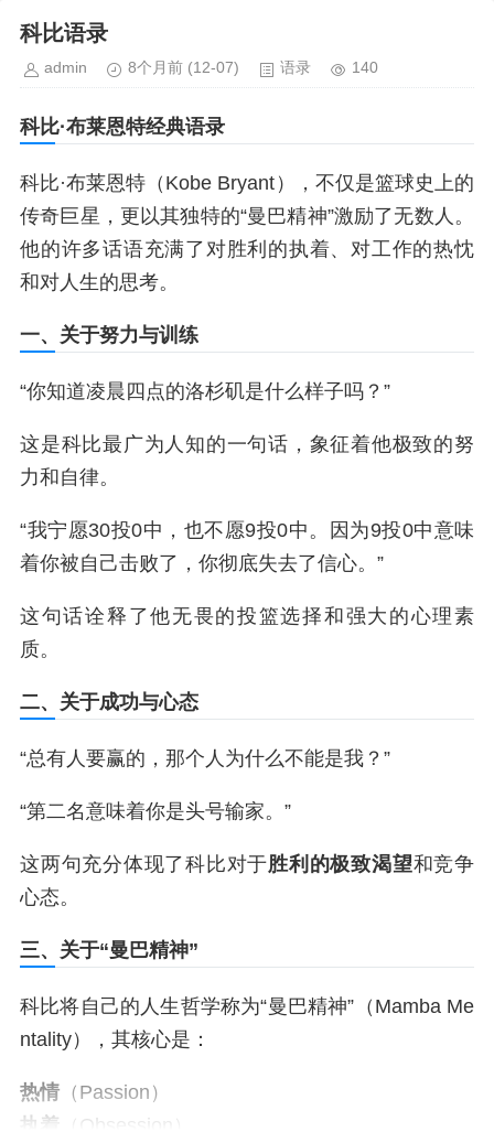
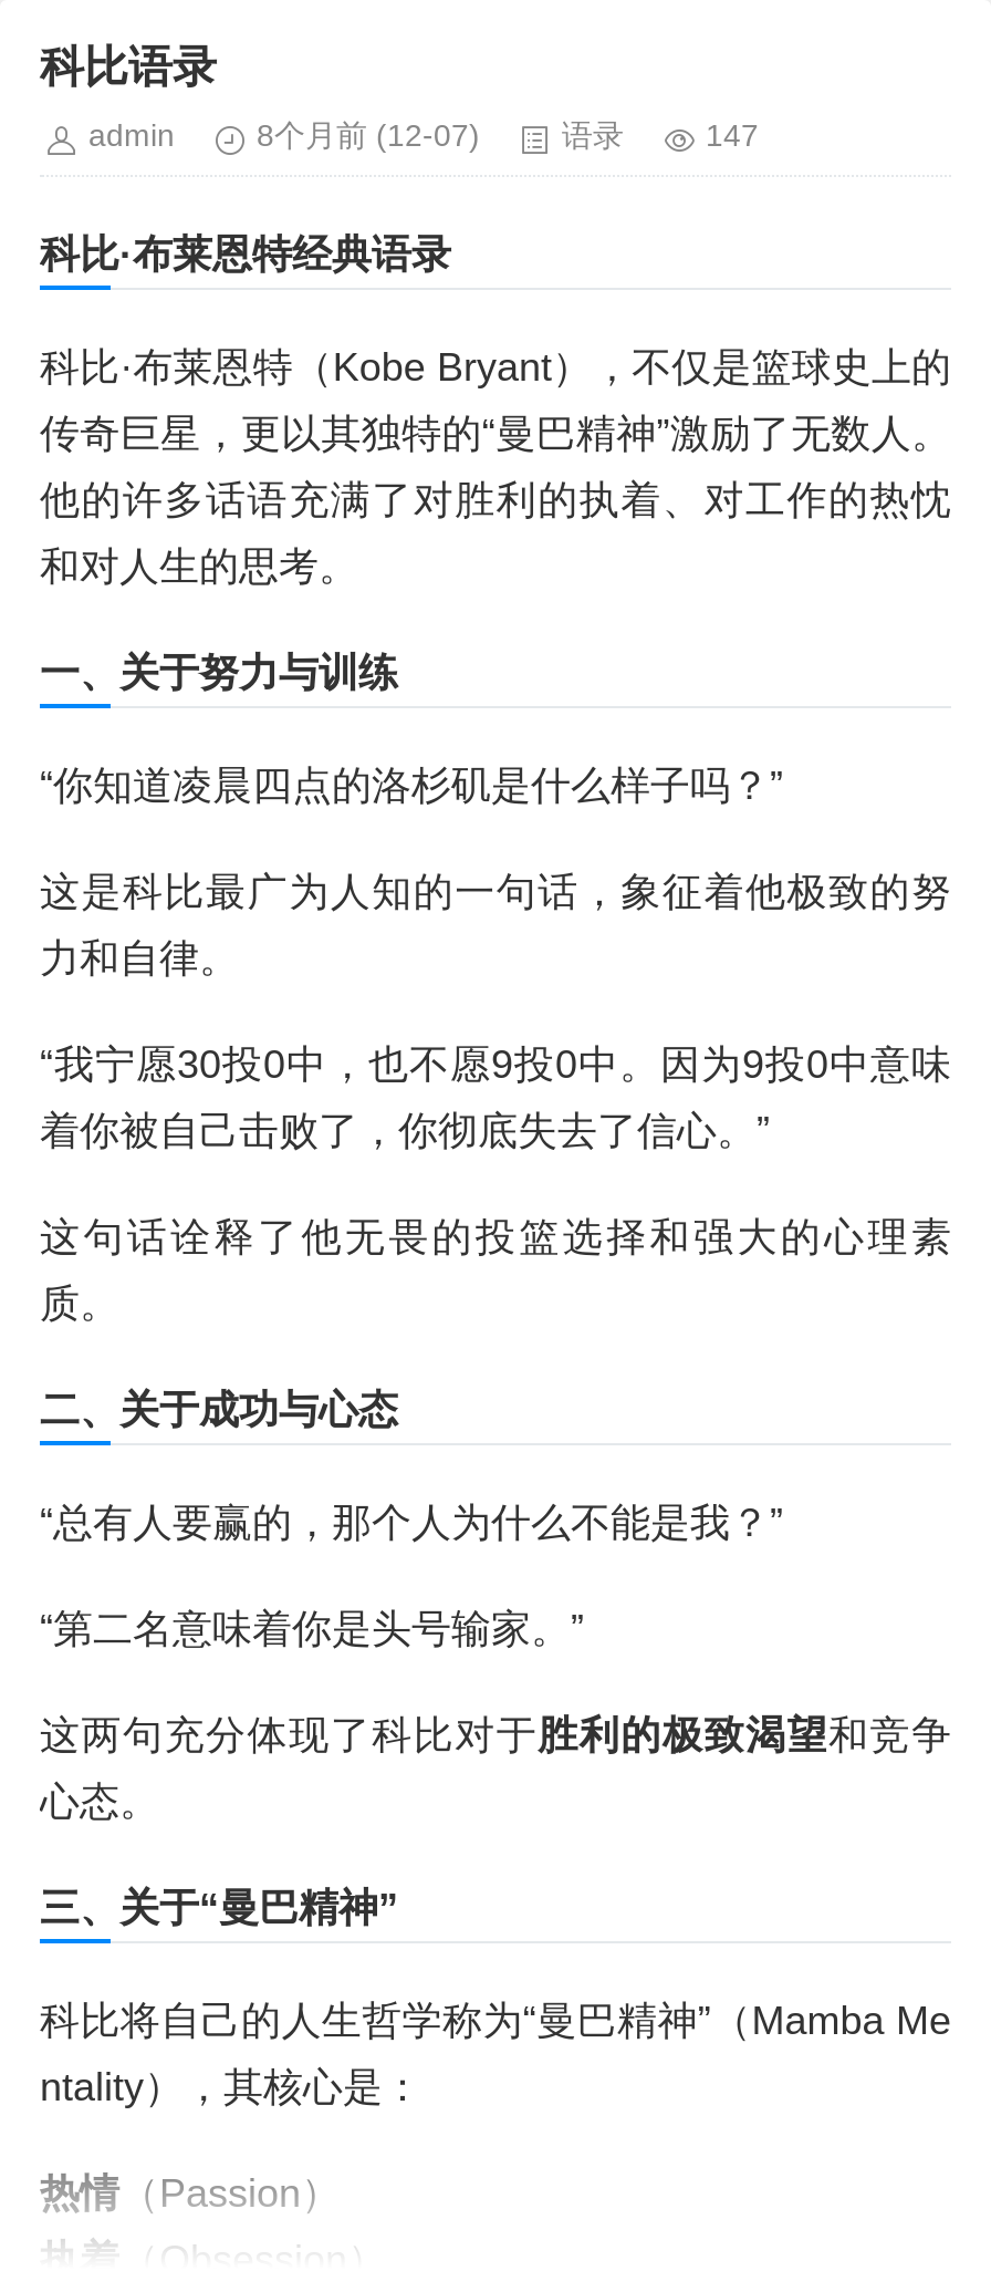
- 140
+ 147
